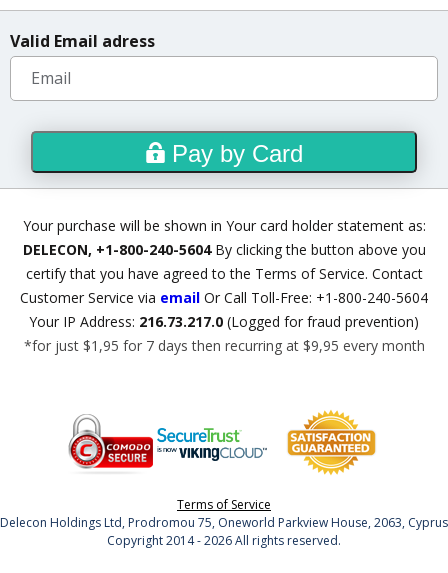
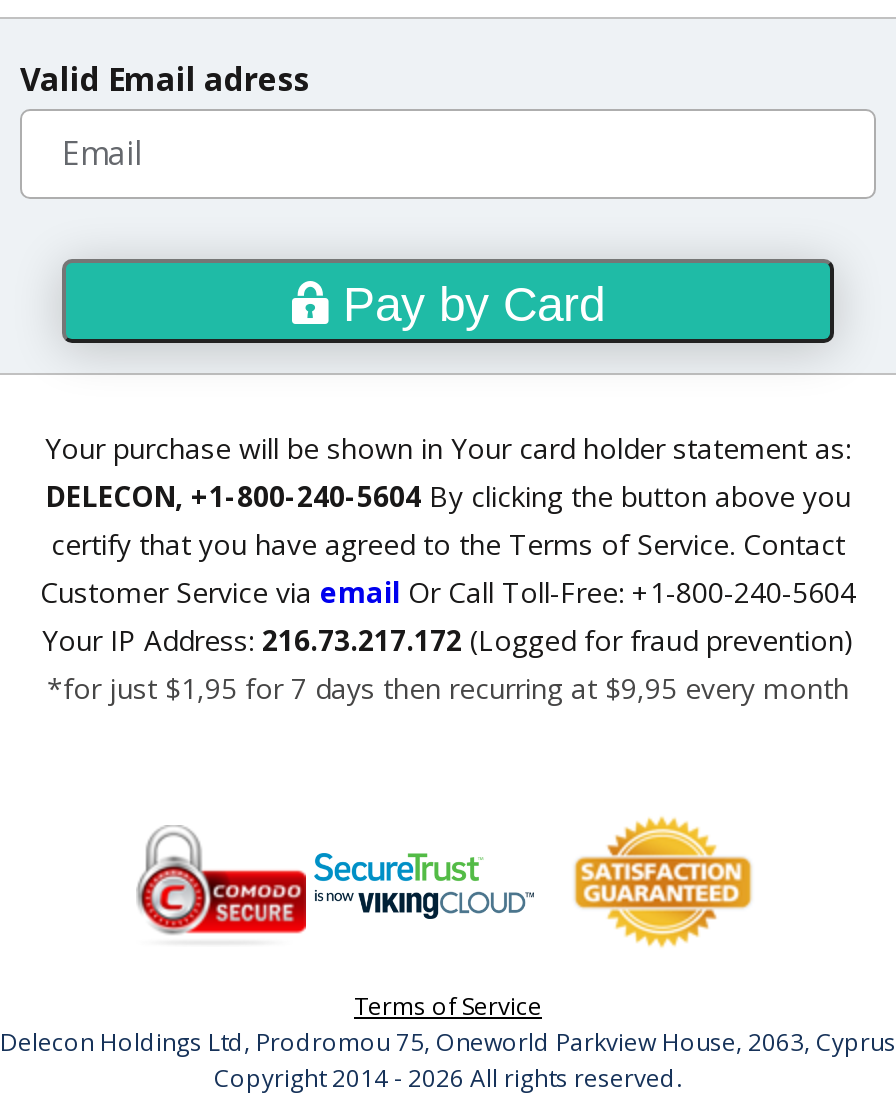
- Your IP Address: 216.73.217.0 (Logged for fraud prevention)
+ Your IP Address: 216.73.217.172 (Logged for fraud prevention)
